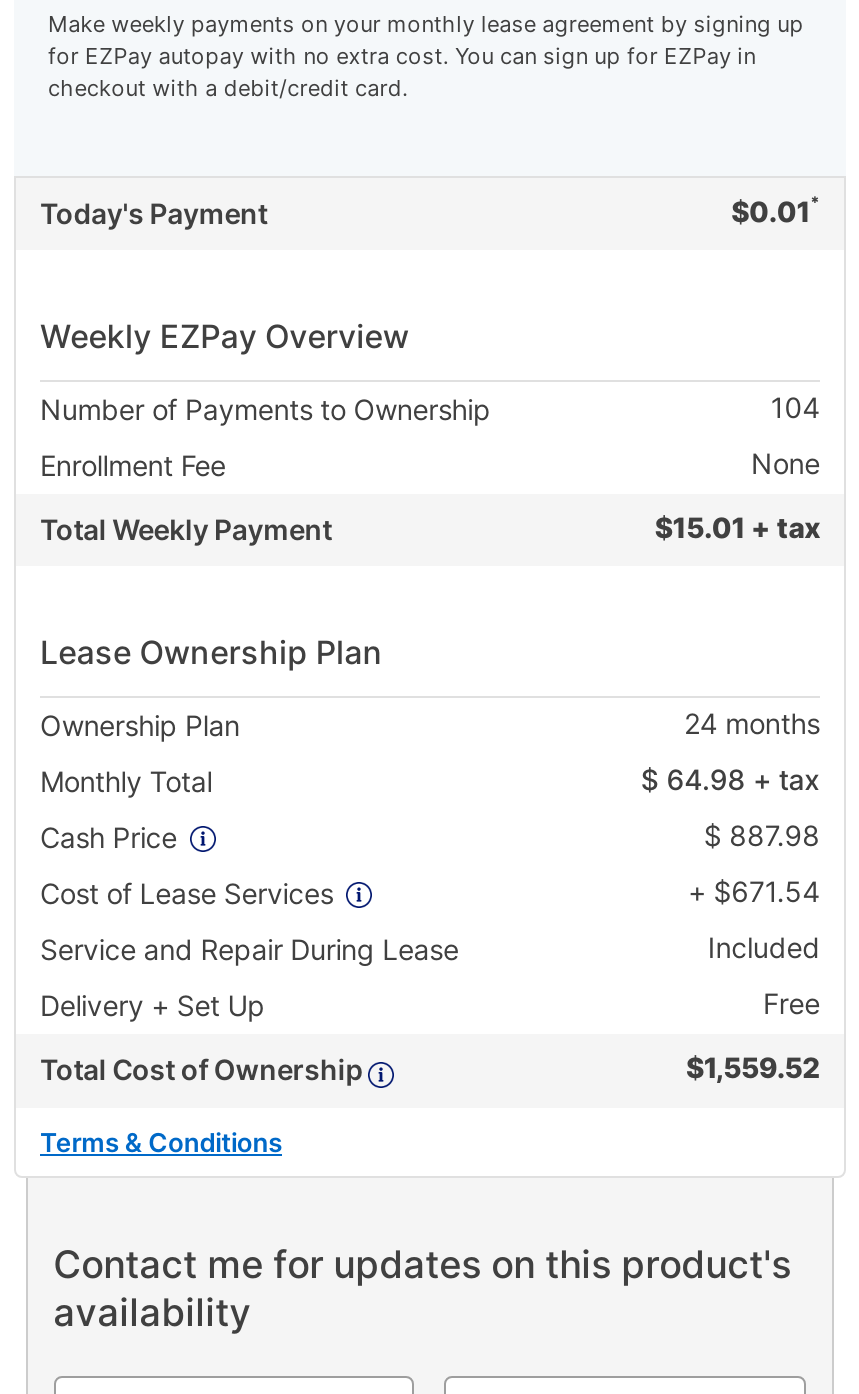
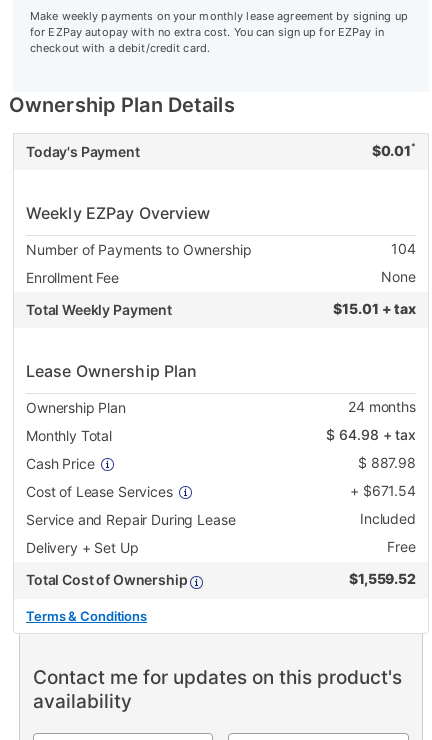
+ Ownership Plan Details
